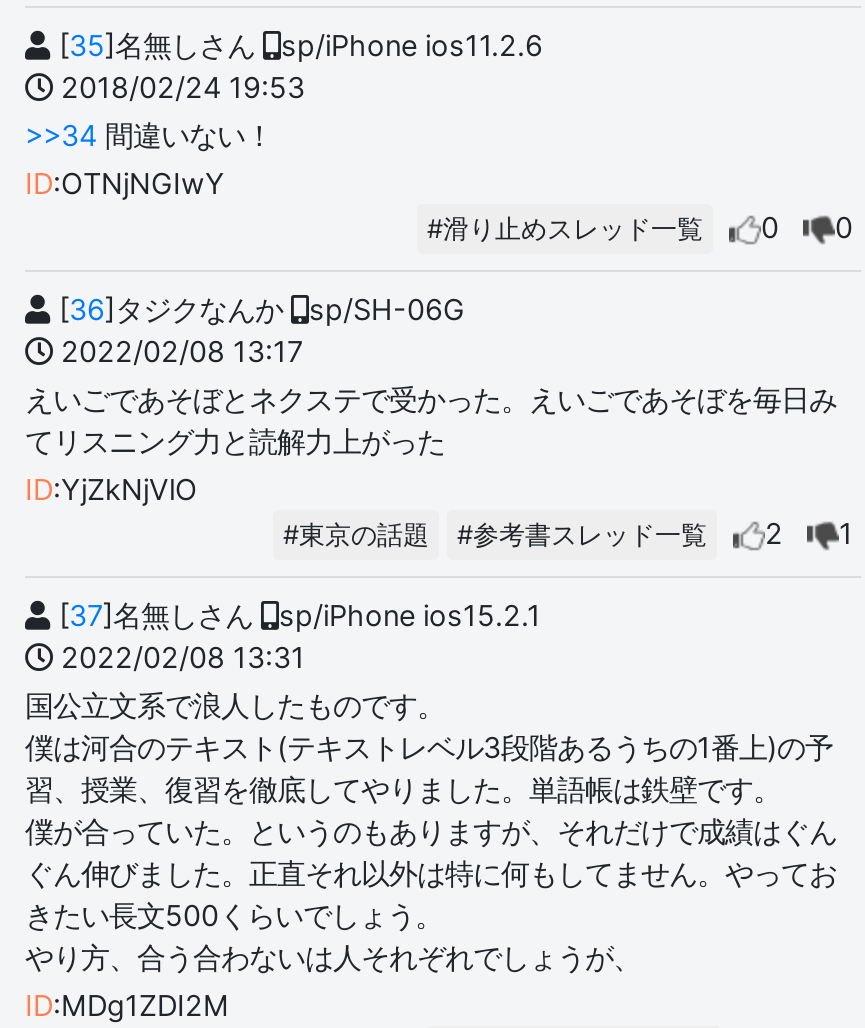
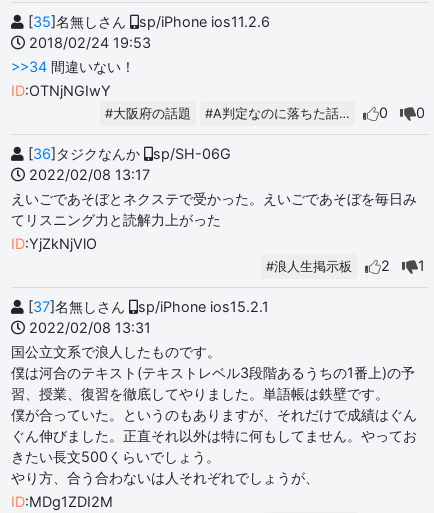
- #滑り止めスレッド一覧
+ #大阪府の話題
+ #A判定なのに落ちた話…

- #東京の話題
- #参考書スレッド一覧
+ #浪人生掲示板
